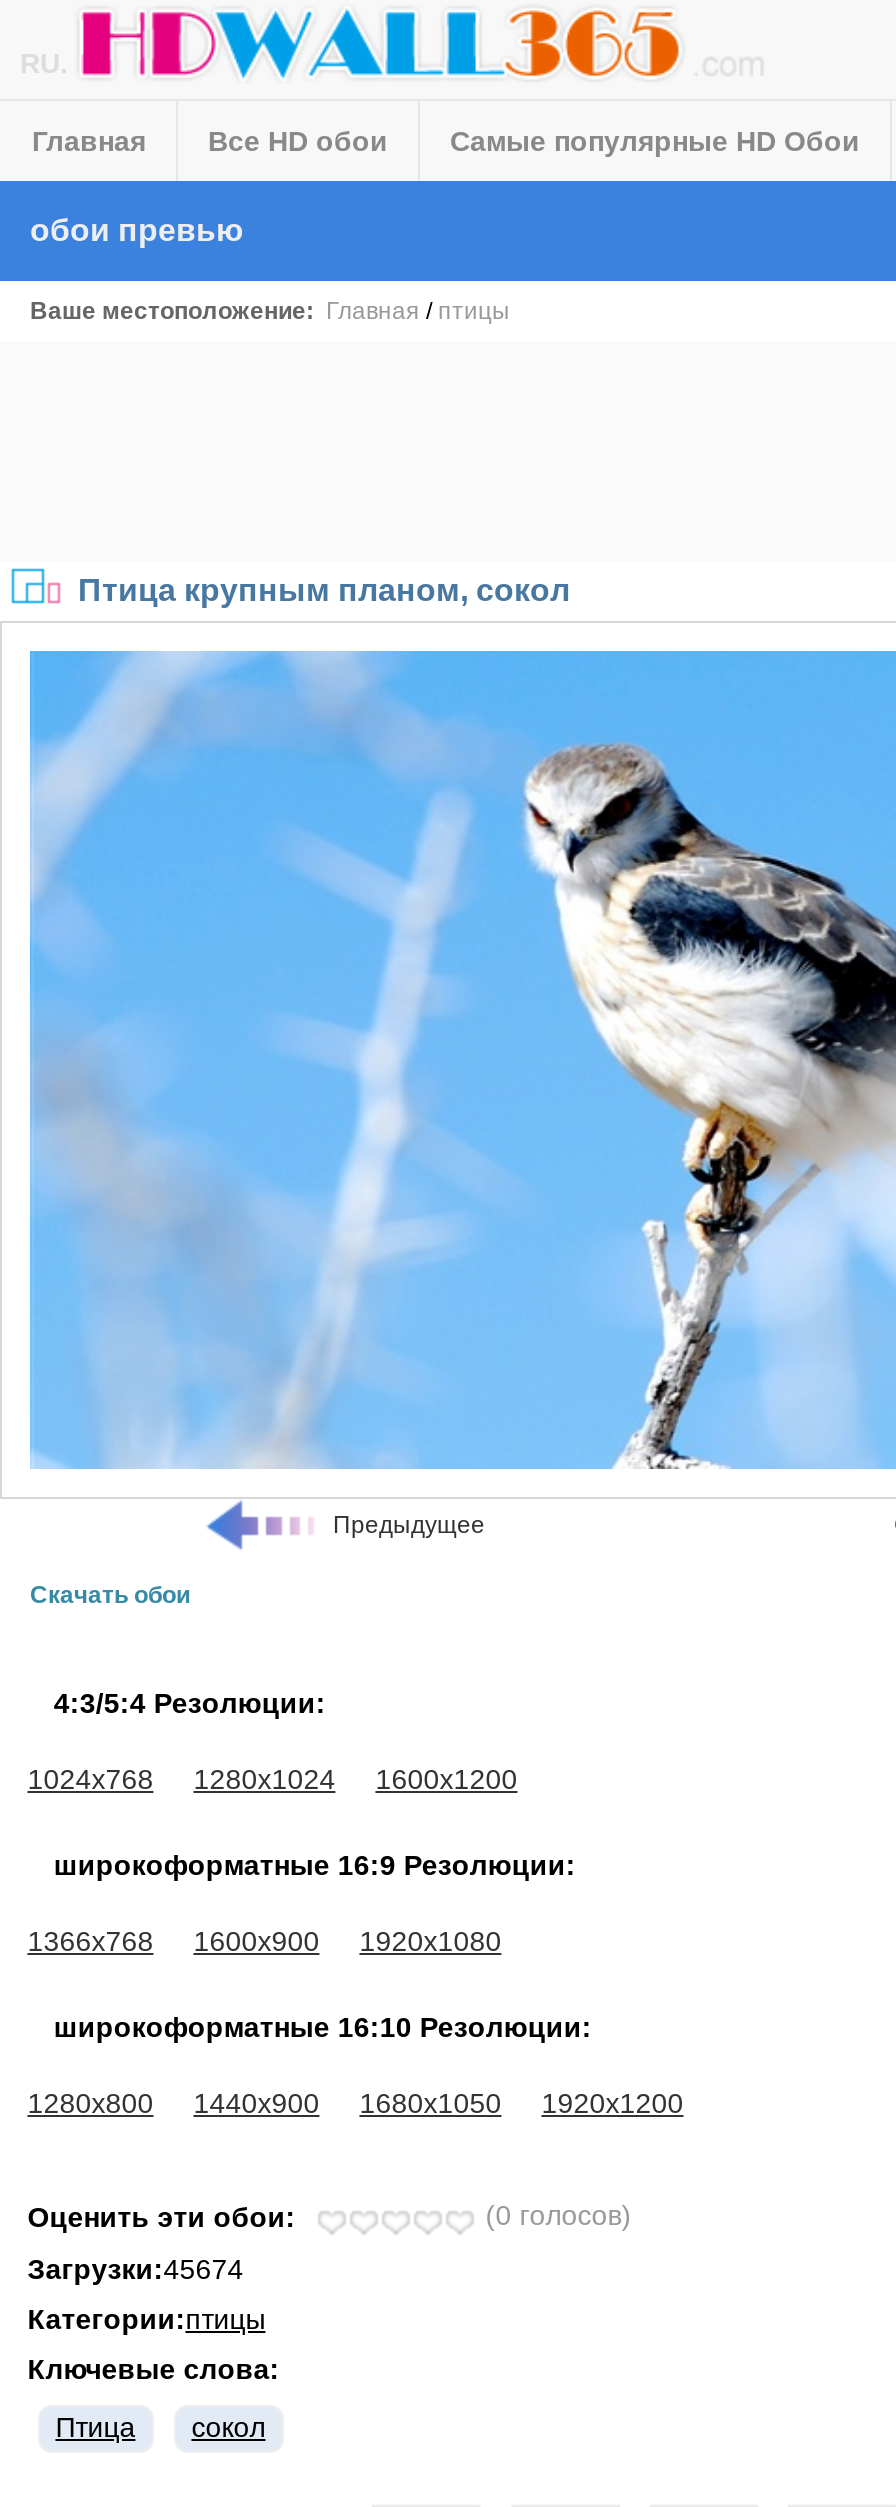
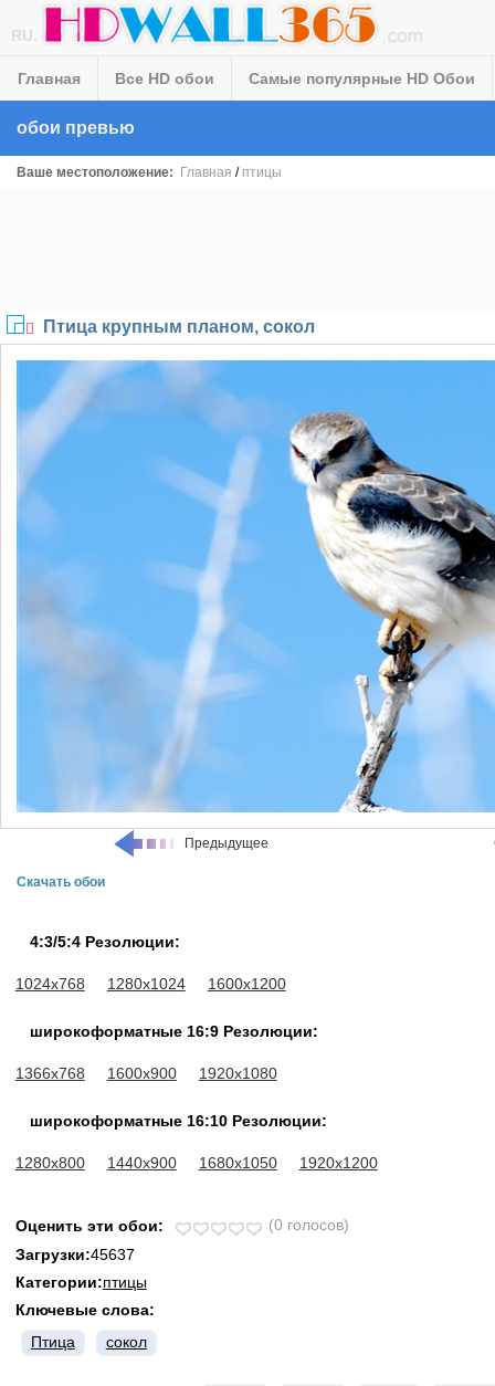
- Загрузки:45674
+ Загрузки:45637
